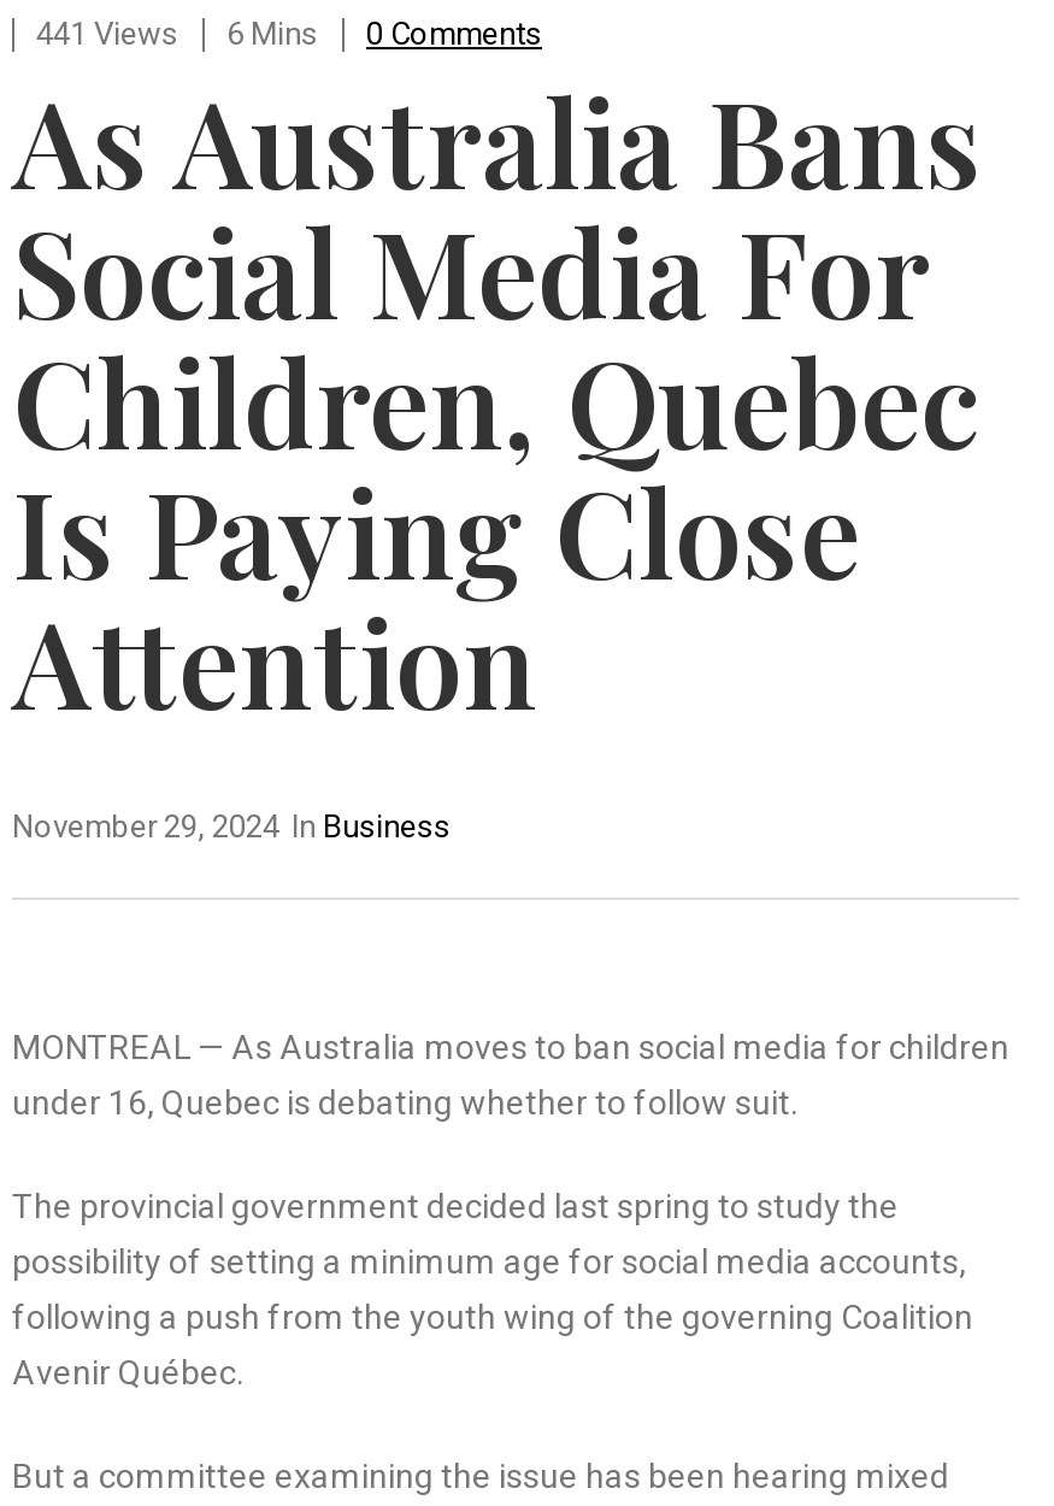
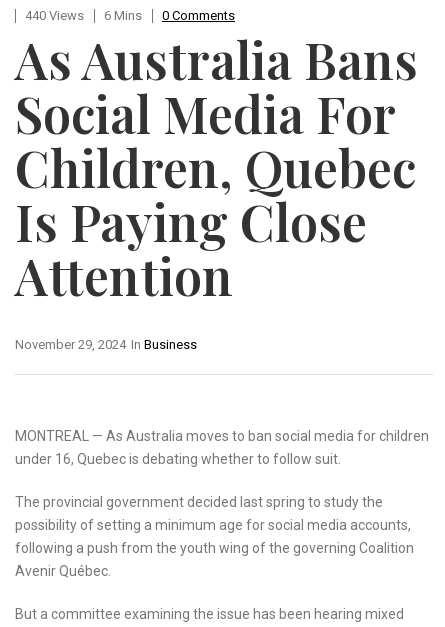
- 441 Views 6 Mins 0 Comments
+ 440 Views 6 Mins 0 Comments
